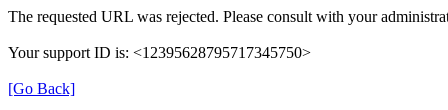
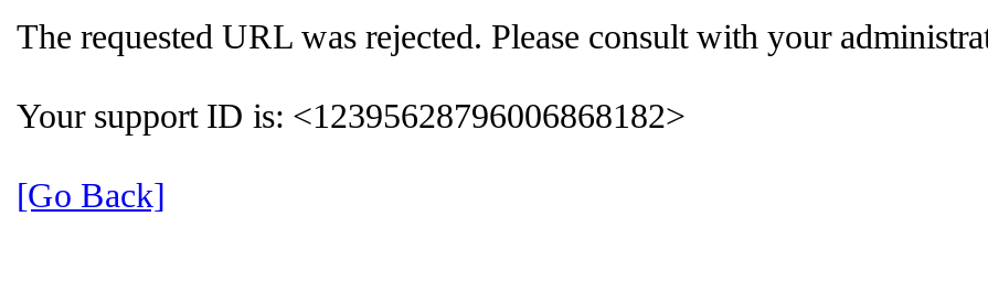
- Your support ID is: <12395628795717345750>
+ Your support ID is: <12395628796006868182>
